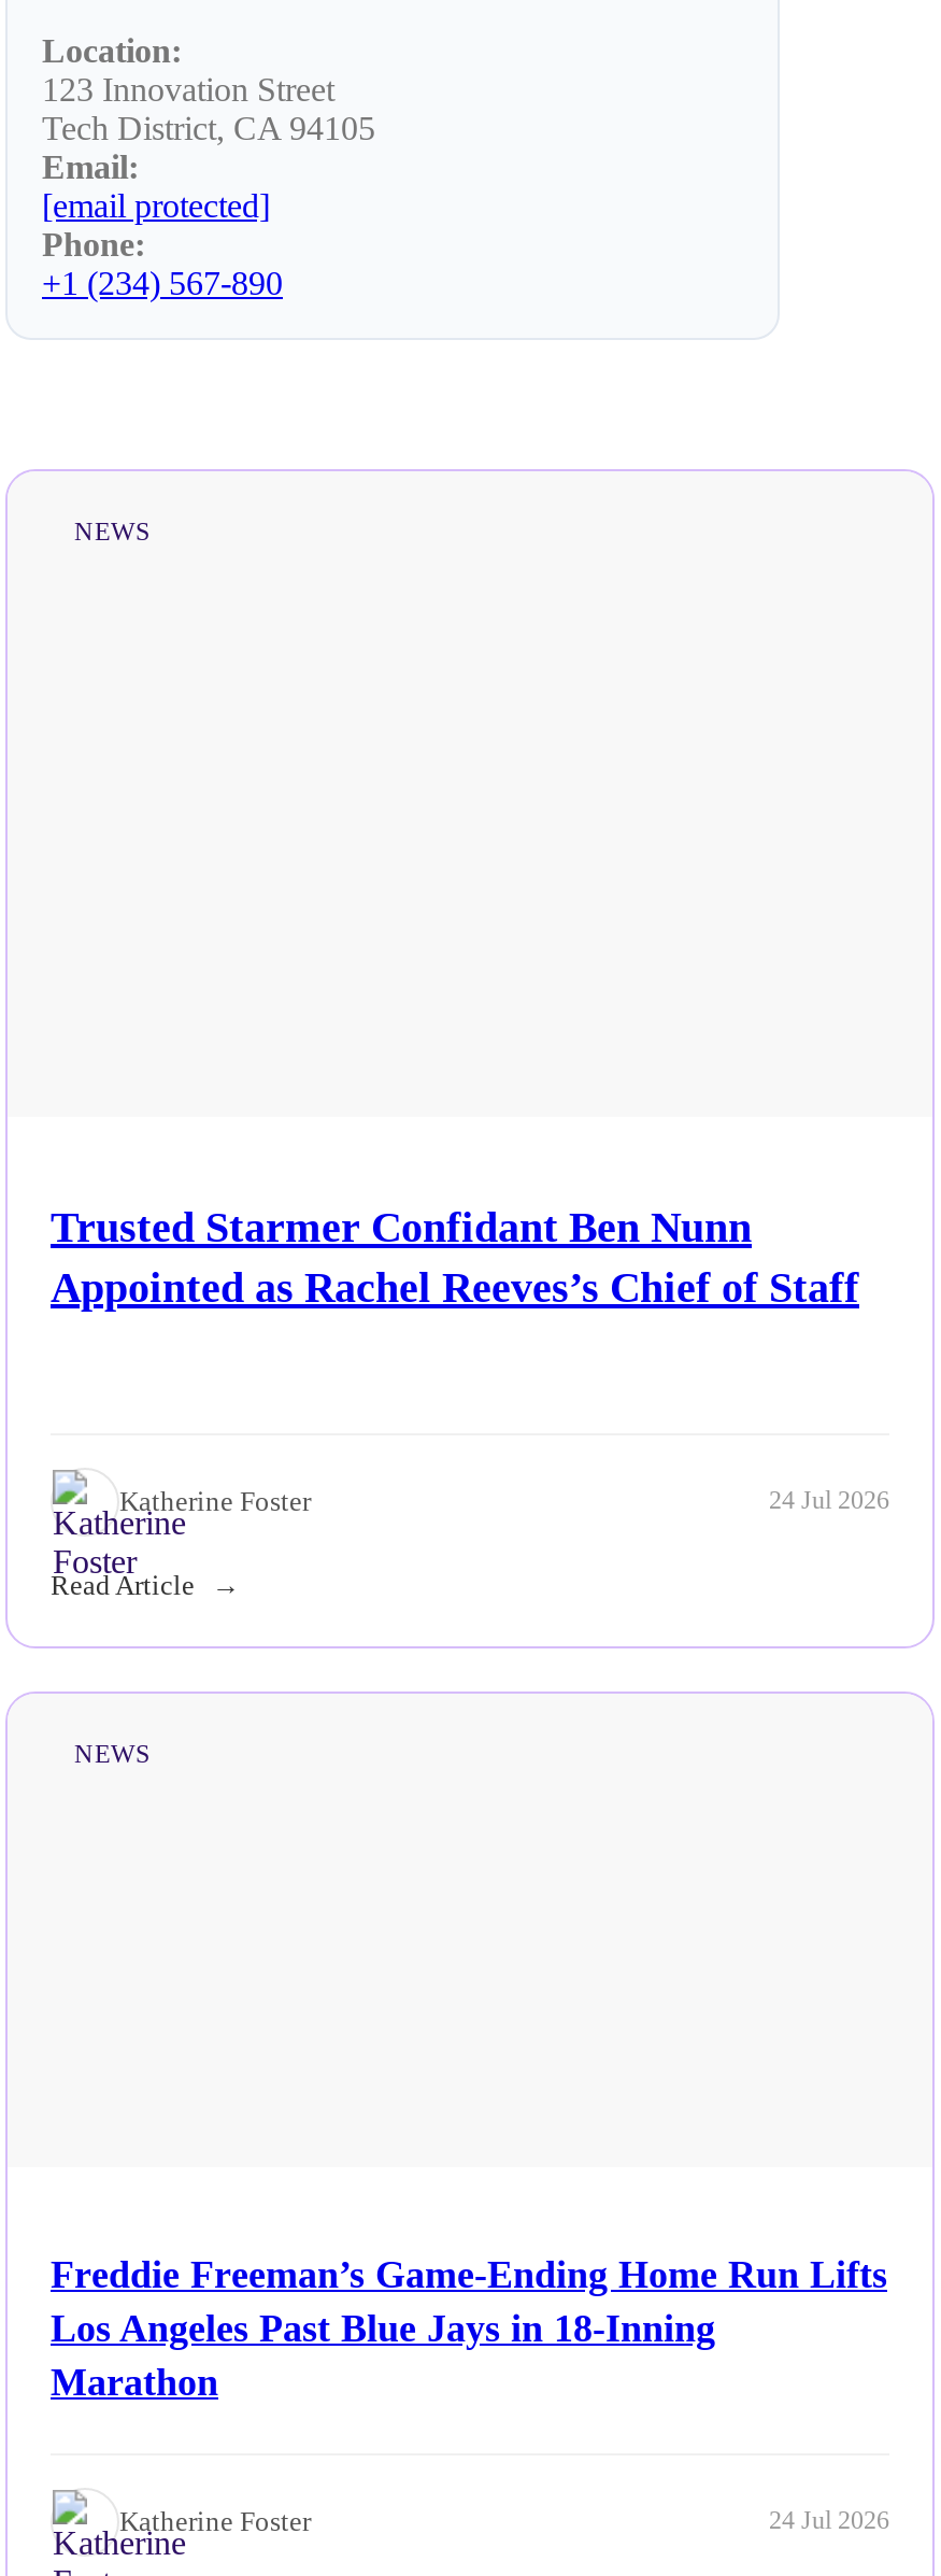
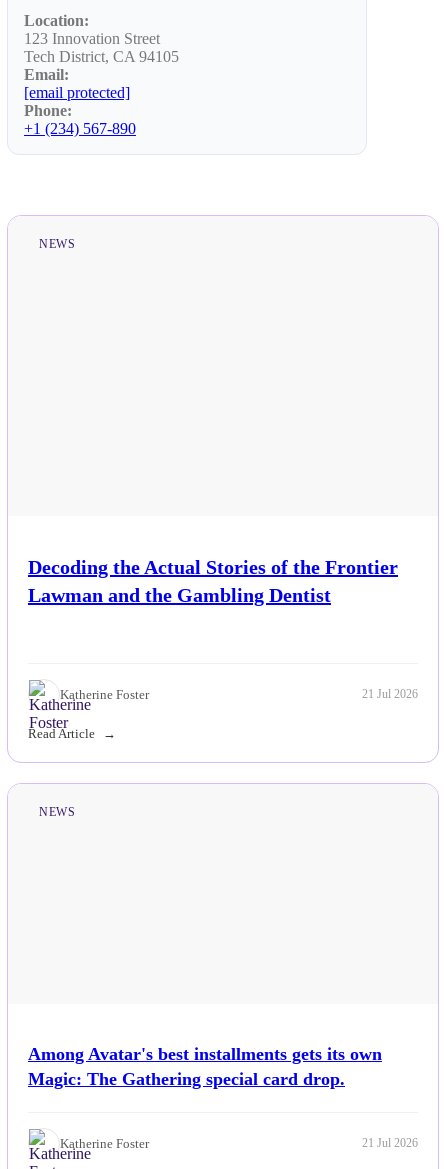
- Trusted Starmer Confidant Ben Nunn
- Appointed as Rachel Reeves’s Chief of Staff
+ Decoding the Actual Stories of the Frontier
+ Lawman and the Gambling Dentist

- 24 Jul 2026
+ 21 Jul 2026

- Freddie Freeman’s Game-Ending Home Run Lifts
- Los Angeles Past Blue Jays in 18-Inning
- Marathon
+ Among Avatar's best installments gets its own
+ Magic: The Gathering special card drop.

- 24 Jul 2026
+ 21 Jul 2026
